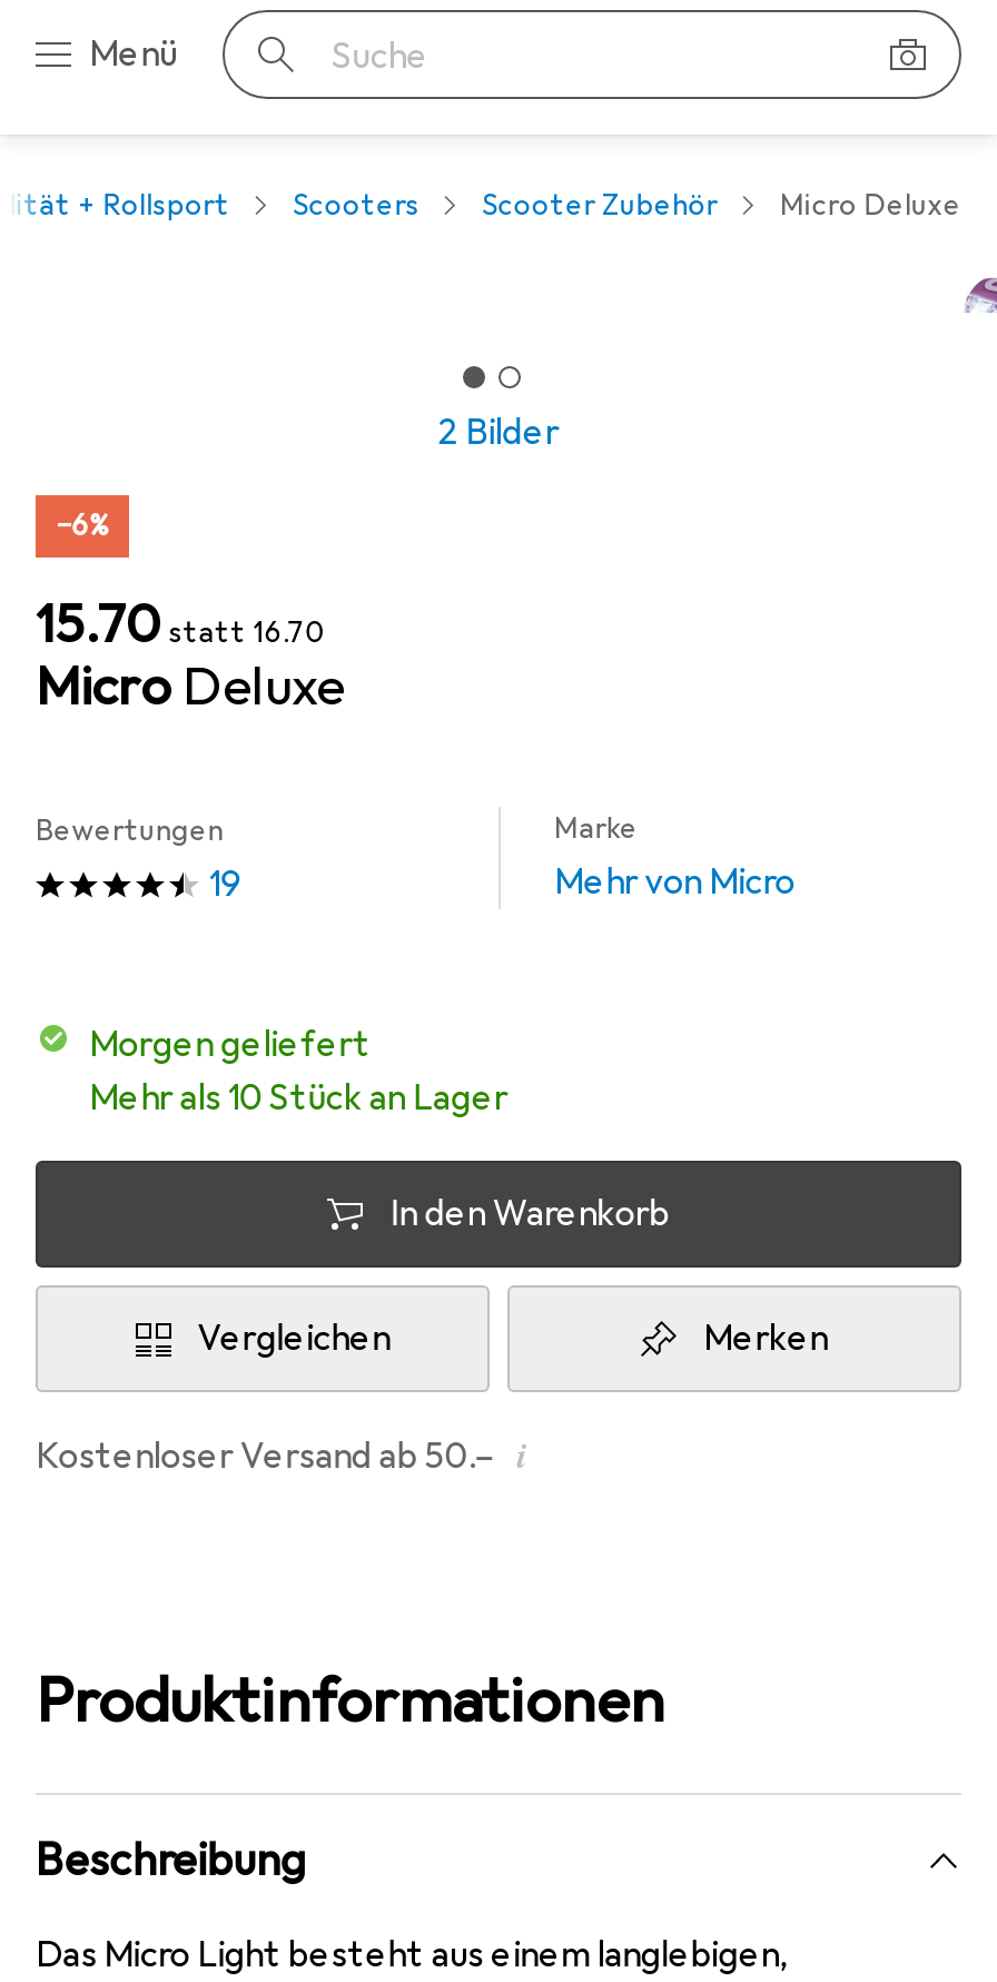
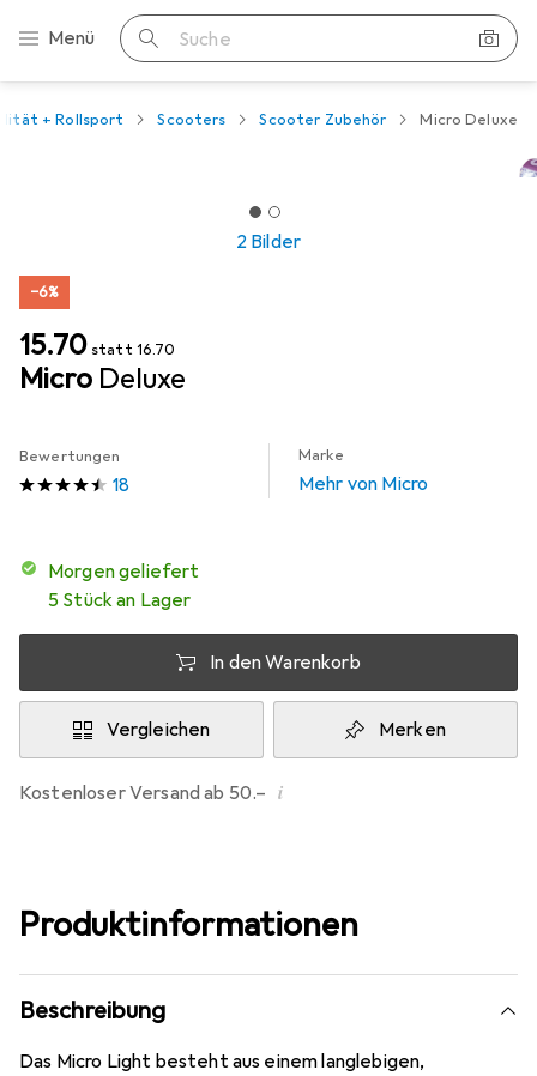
- 19
+ 18

- Mehr als 10 Stück an Lager
+ 5 Stück an Lager
